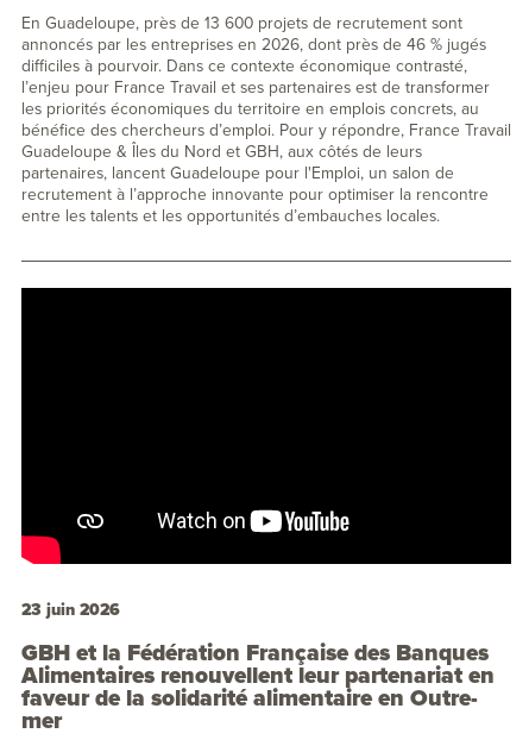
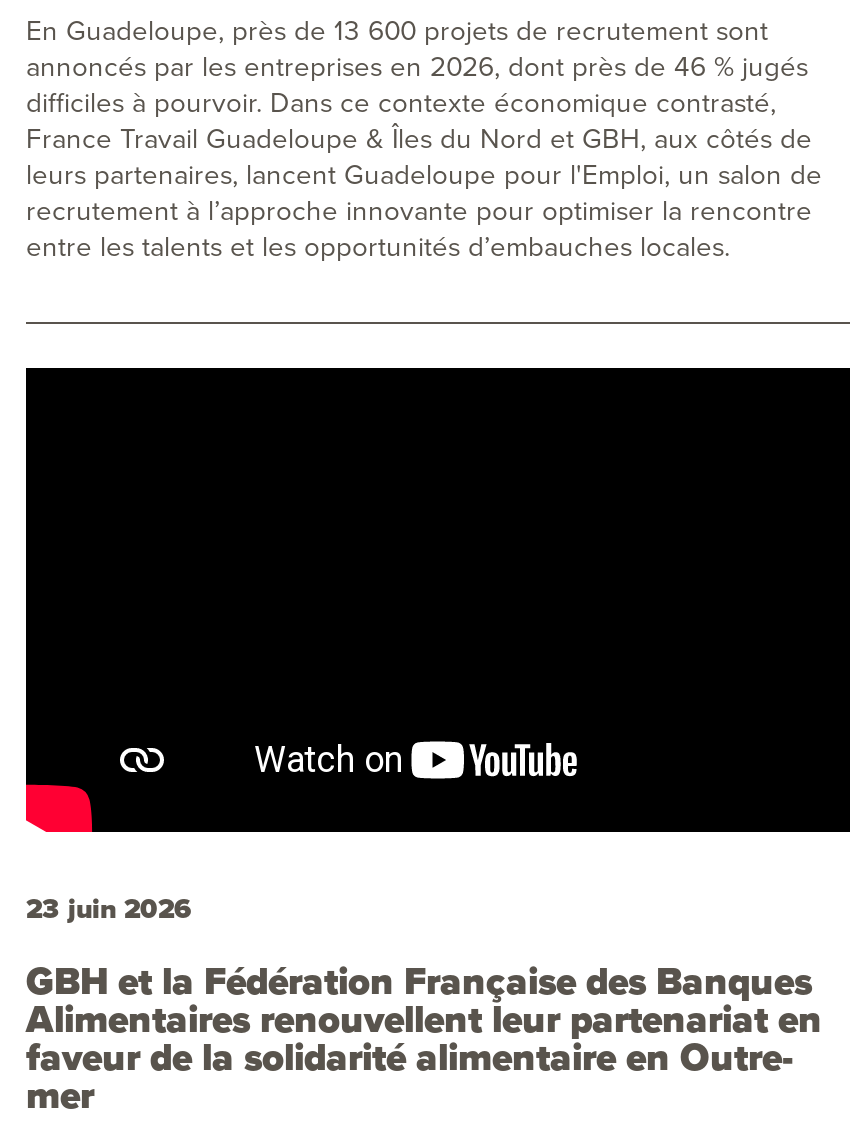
- l’enjeu pour France Travail et ses partenaires est de transformer
- les priorités économiques du territoire en emplois concrets, au
- bénéfice des chercheurs d’emploi. Pour y répondre, France Travail
- Guadeloupe & Îles du Nord et GBH, aux côtés de leurs
- partenaires, lancent Guadeloupe pour l'Emploi, un salon de
+ France Travail Guadeloupe & Îles du Nord et GBH, aux côtés de
+ leurs partenaires, lancent Guadeloupe pour l'Emploi, un salon de
